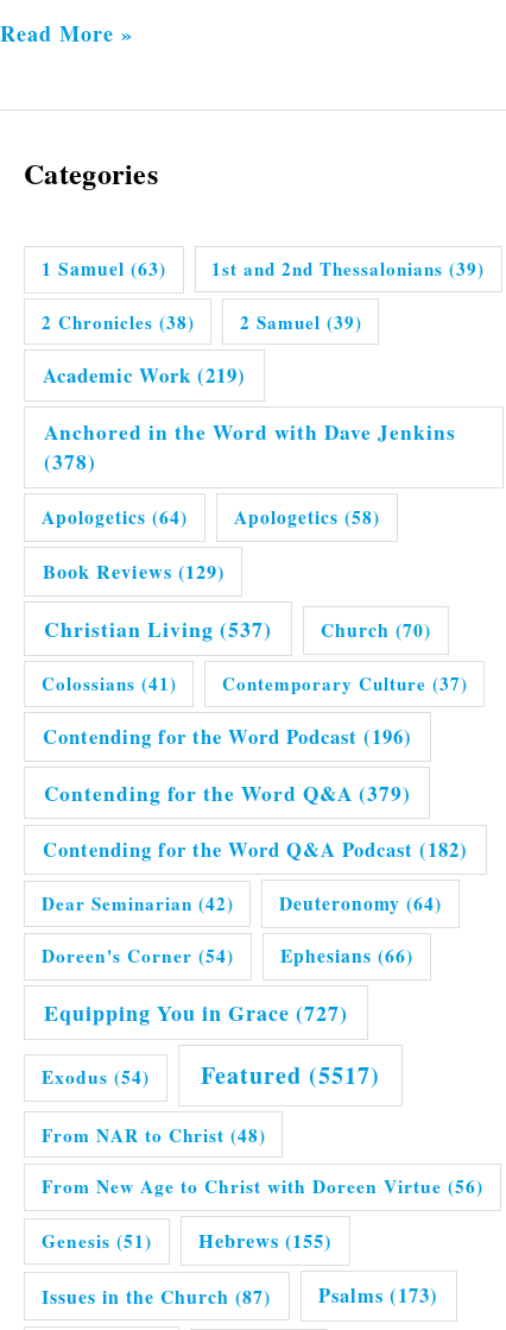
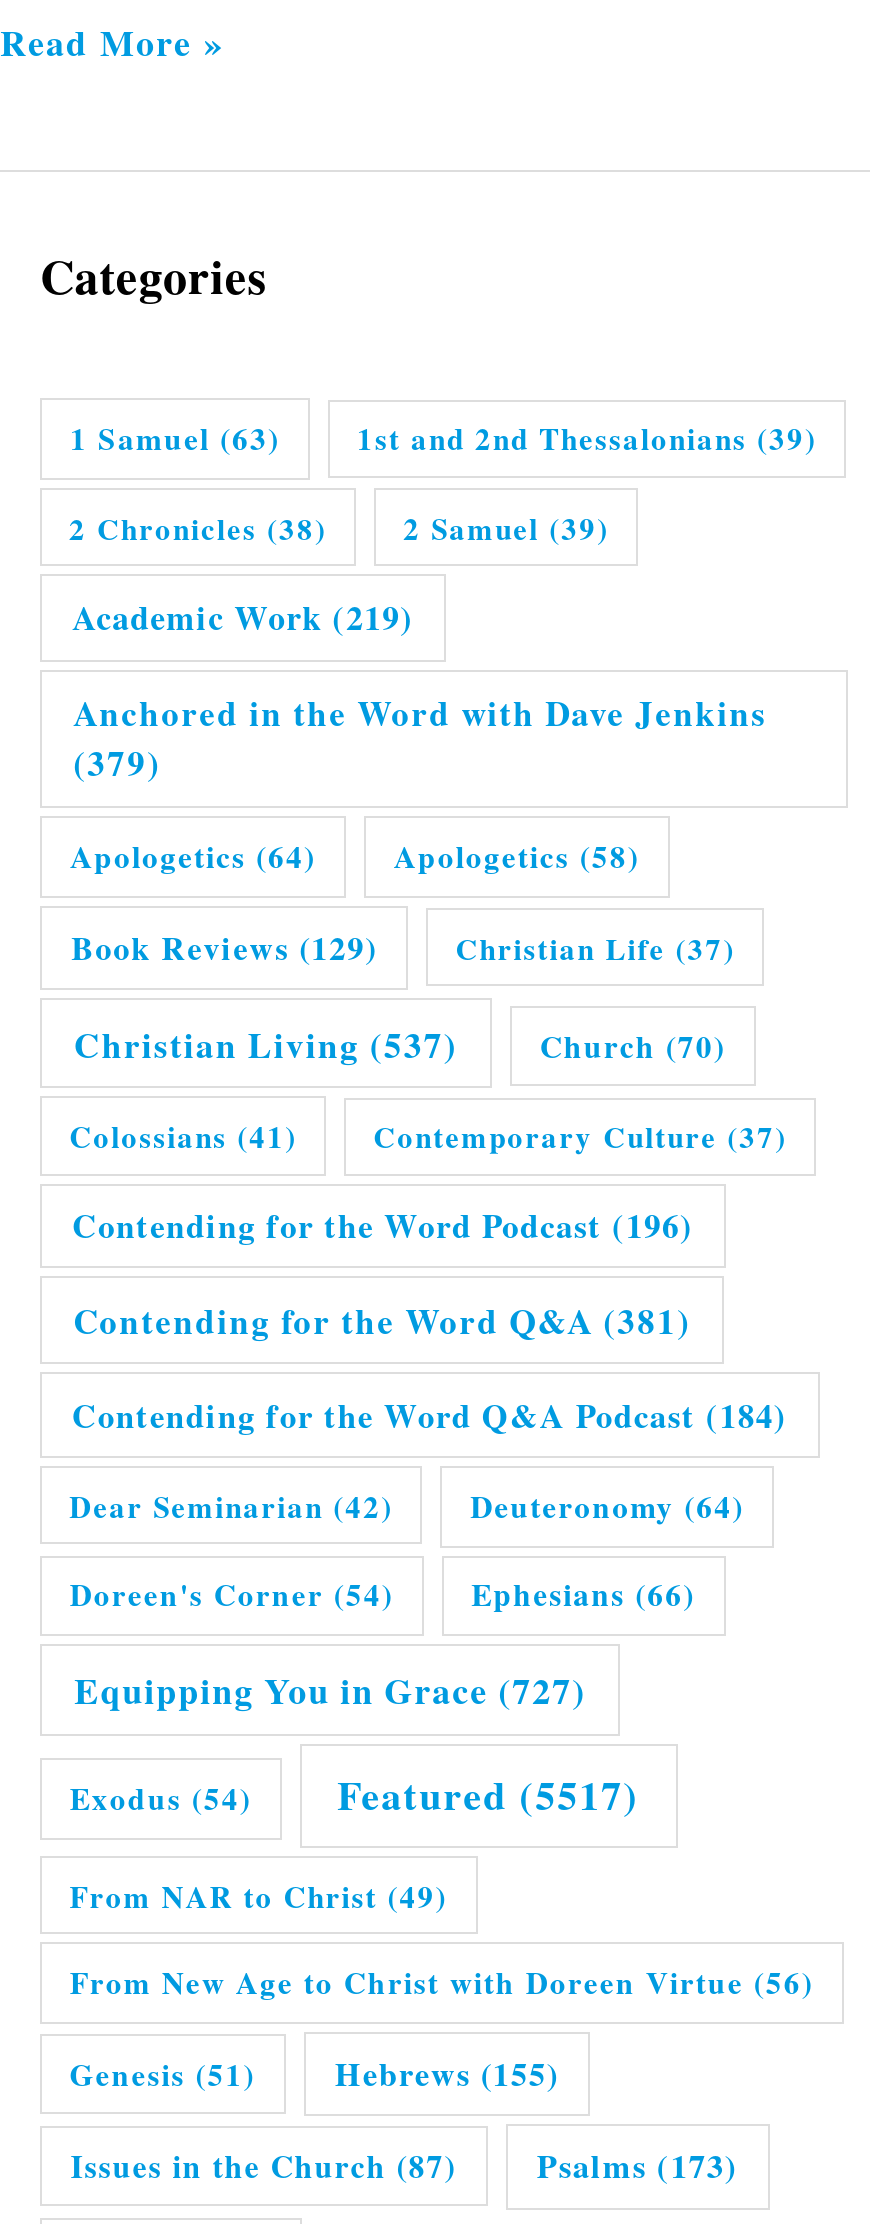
- (378)
+ (379)

+ Christian Life (37)

- Contending for the Word Q&A (379)
+ Contending for the Word Q&A (381)

- Contending for the Word Q&A Podcast (182)
+ Contending for the Word Q&A Podcast (184)

- From NAR to Christ (48)
+ From NAR to Christ (49)
